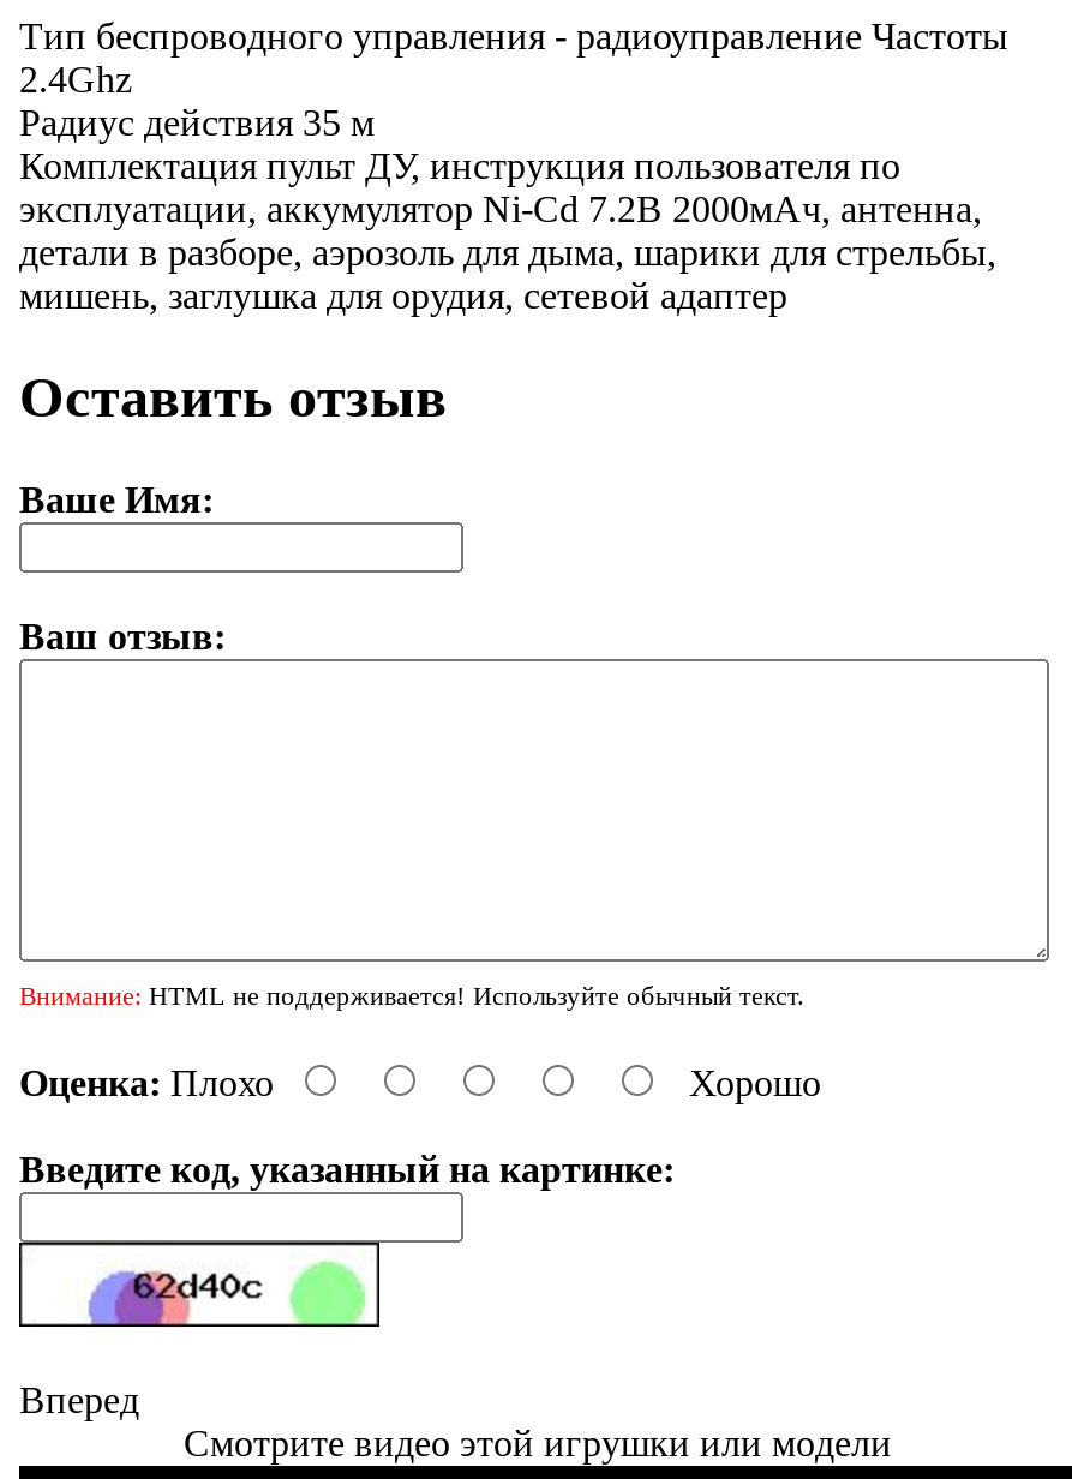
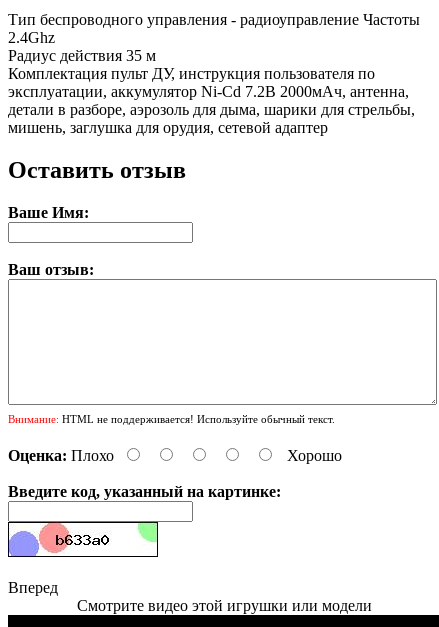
- [image]
+ [image]

- [image]
+ [image]
